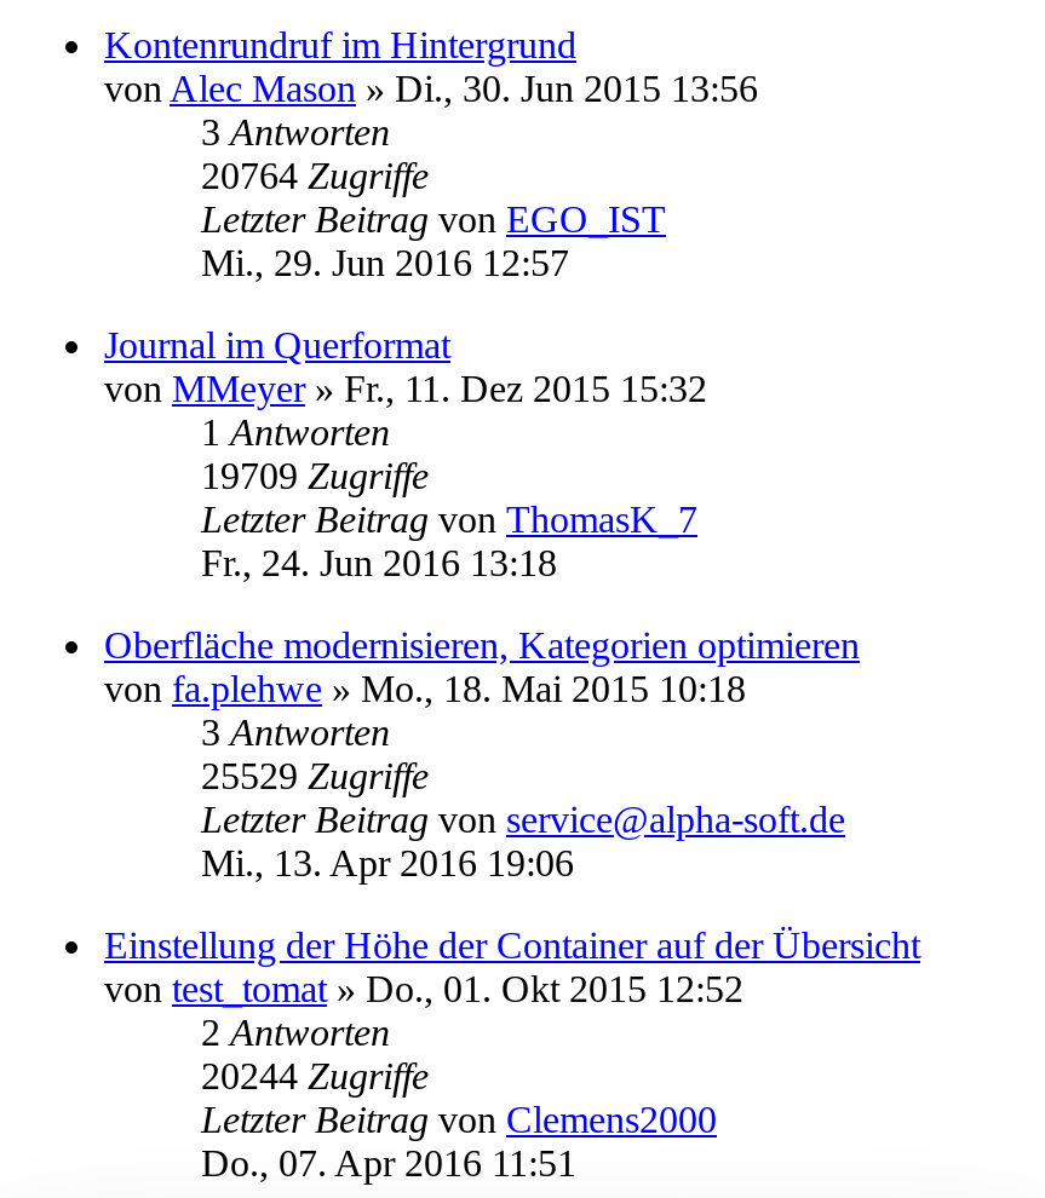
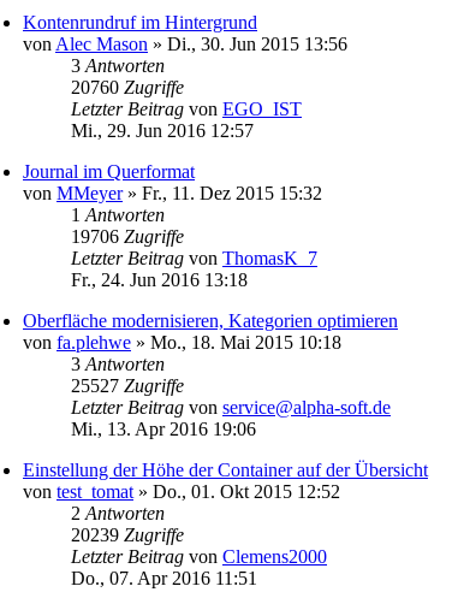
- 20764 Zugriffe
+ 20760 Zugriffe

- 19709 Zugriffe
+ 19706 Zugriffe

- 25529 Zugriffe
+ 25527 Zugriffe

- 20244 Zugriffe
+ 20239 Zugriffe
